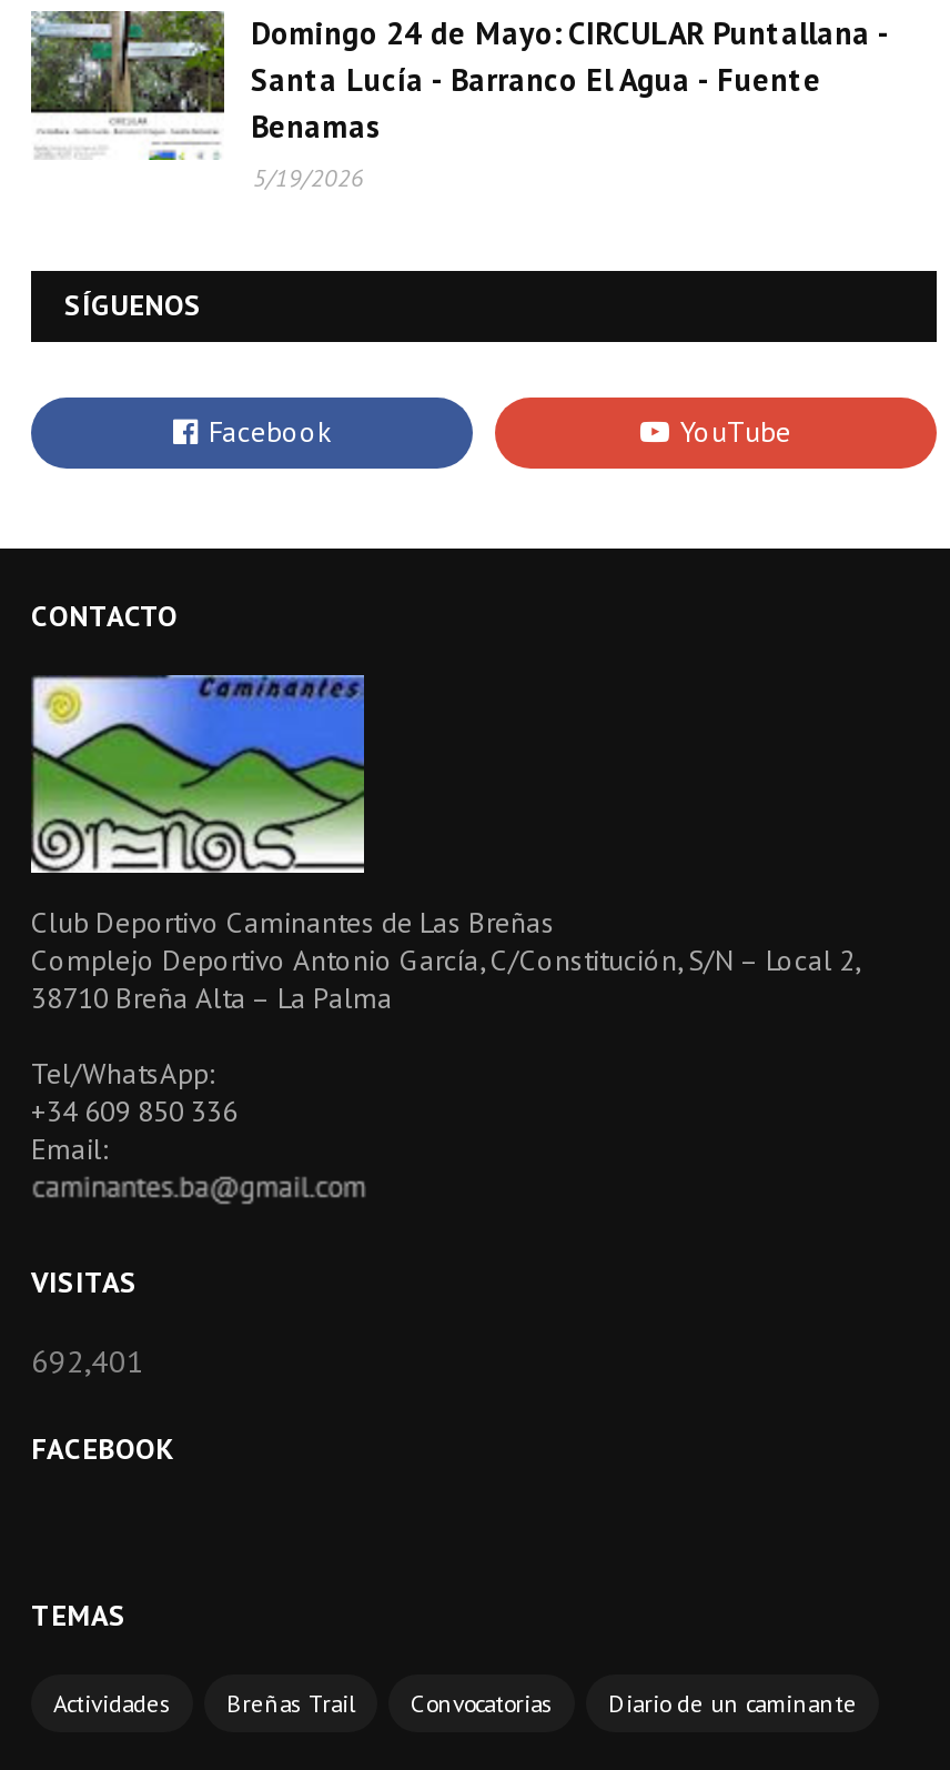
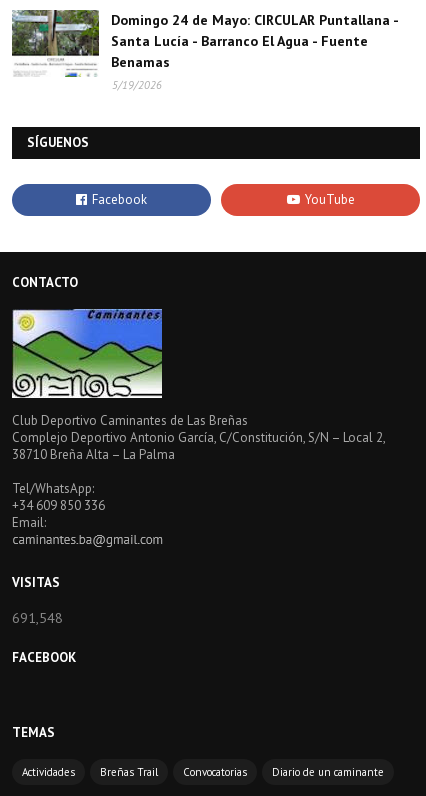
- 692,401
+ 691,548
